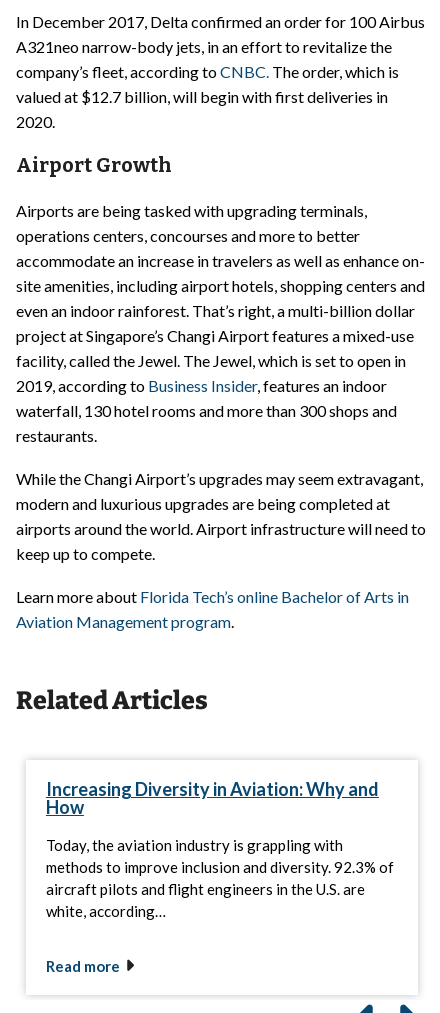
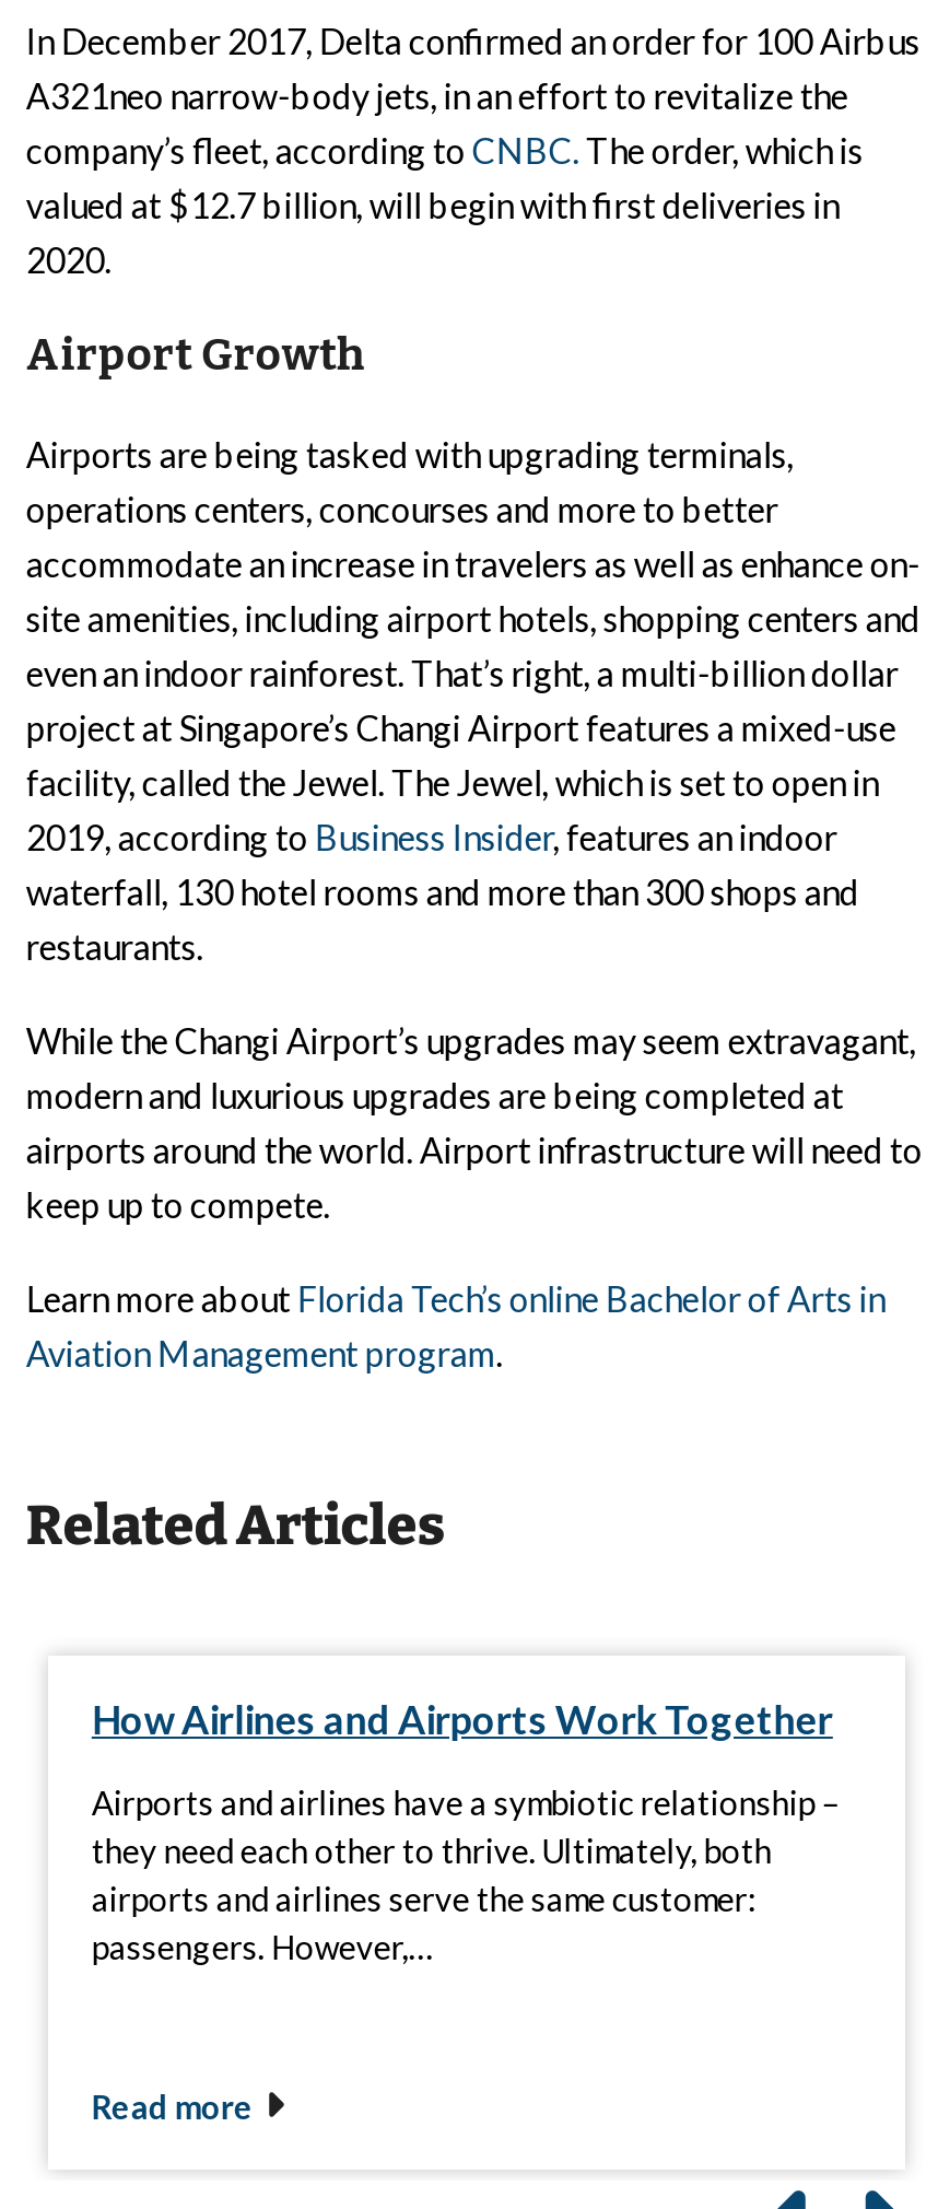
- Increasing Diversity in Aviation: Why and
- How
+ How Airlines and Airports Work Together

- Today, the aviation industry is grappling with
- methods to improve inclusion and diversity. 92.3% of
- aircraft pilots and flight engineers in the U.S. are
- white, according…
+ Airports and airlines have a symbiotic relationship –
+ they need each other to thrive. Ultimately, both
+ airports and airlines serve the same customer:
+ passengers. However,…
